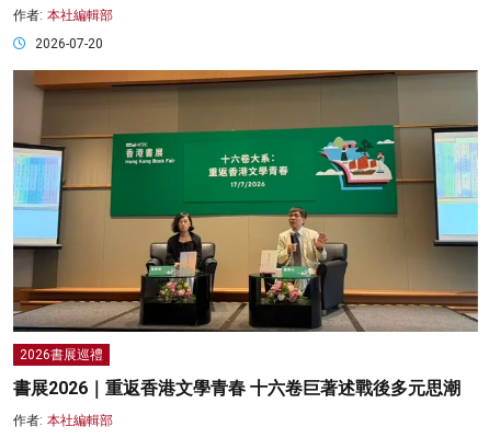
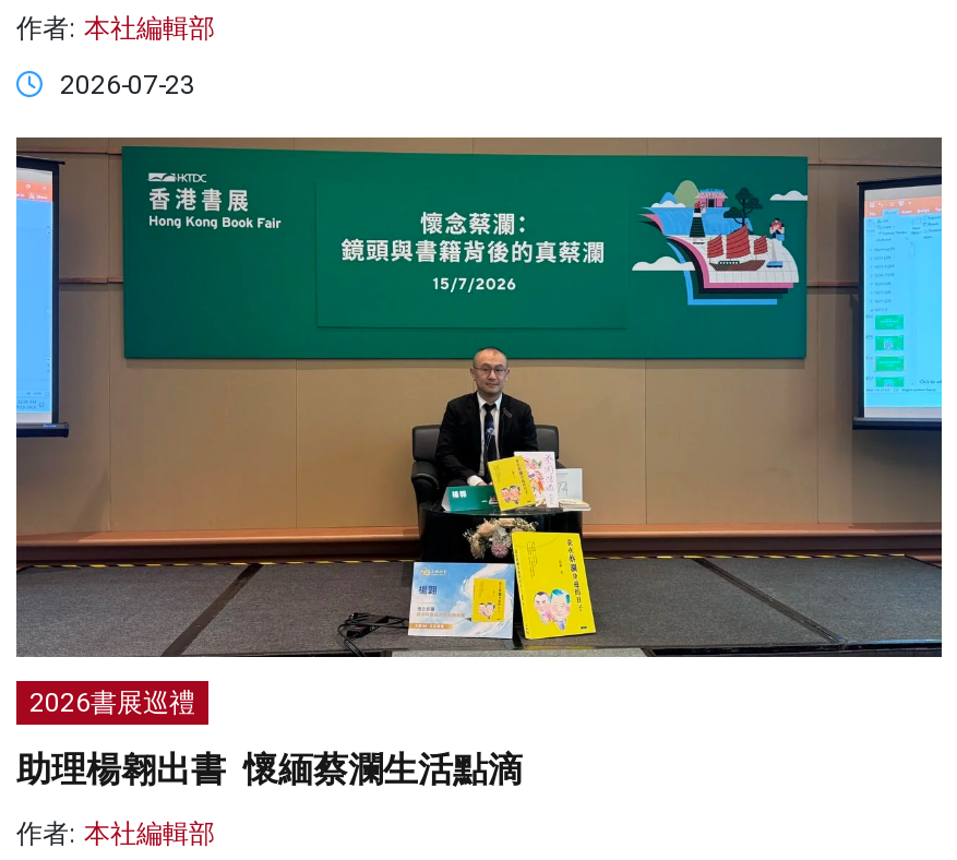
- 2026-07-20
+ 2026-07-23

- [image]
+ [image]

- 書展2026｜重返香港文學青春 十六卷巨著述戰後多元思潮
+ 助理楊翱出書 懷緬蔡瀾生活點滴
